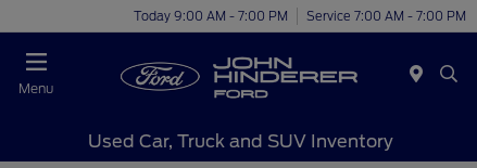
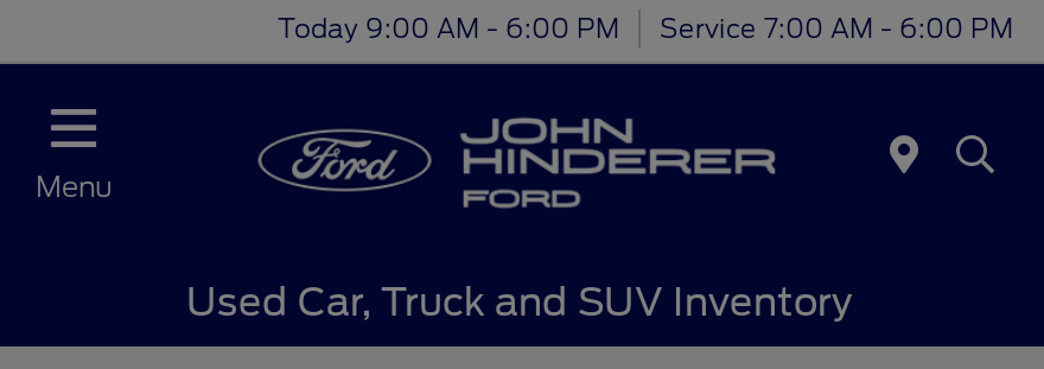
- Today 9:00 AM - 7:00 PM
+ Today 9:00 AM - 6:00 PM

- Service 7:00 AM - 7:00 PM
+ Service 7:00 AM - 6:00 PM
